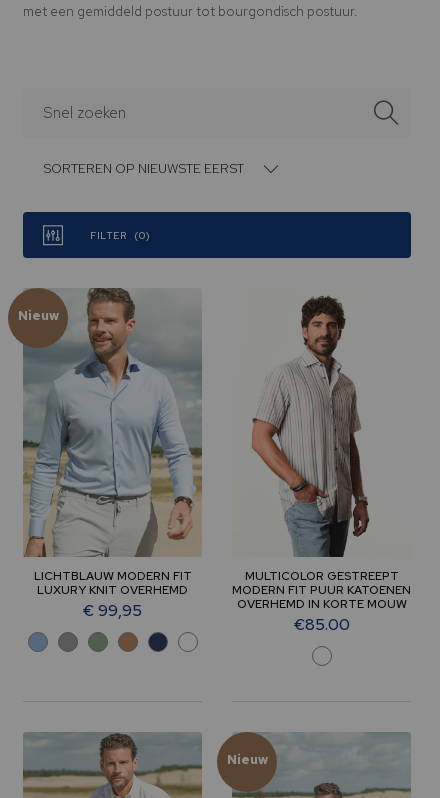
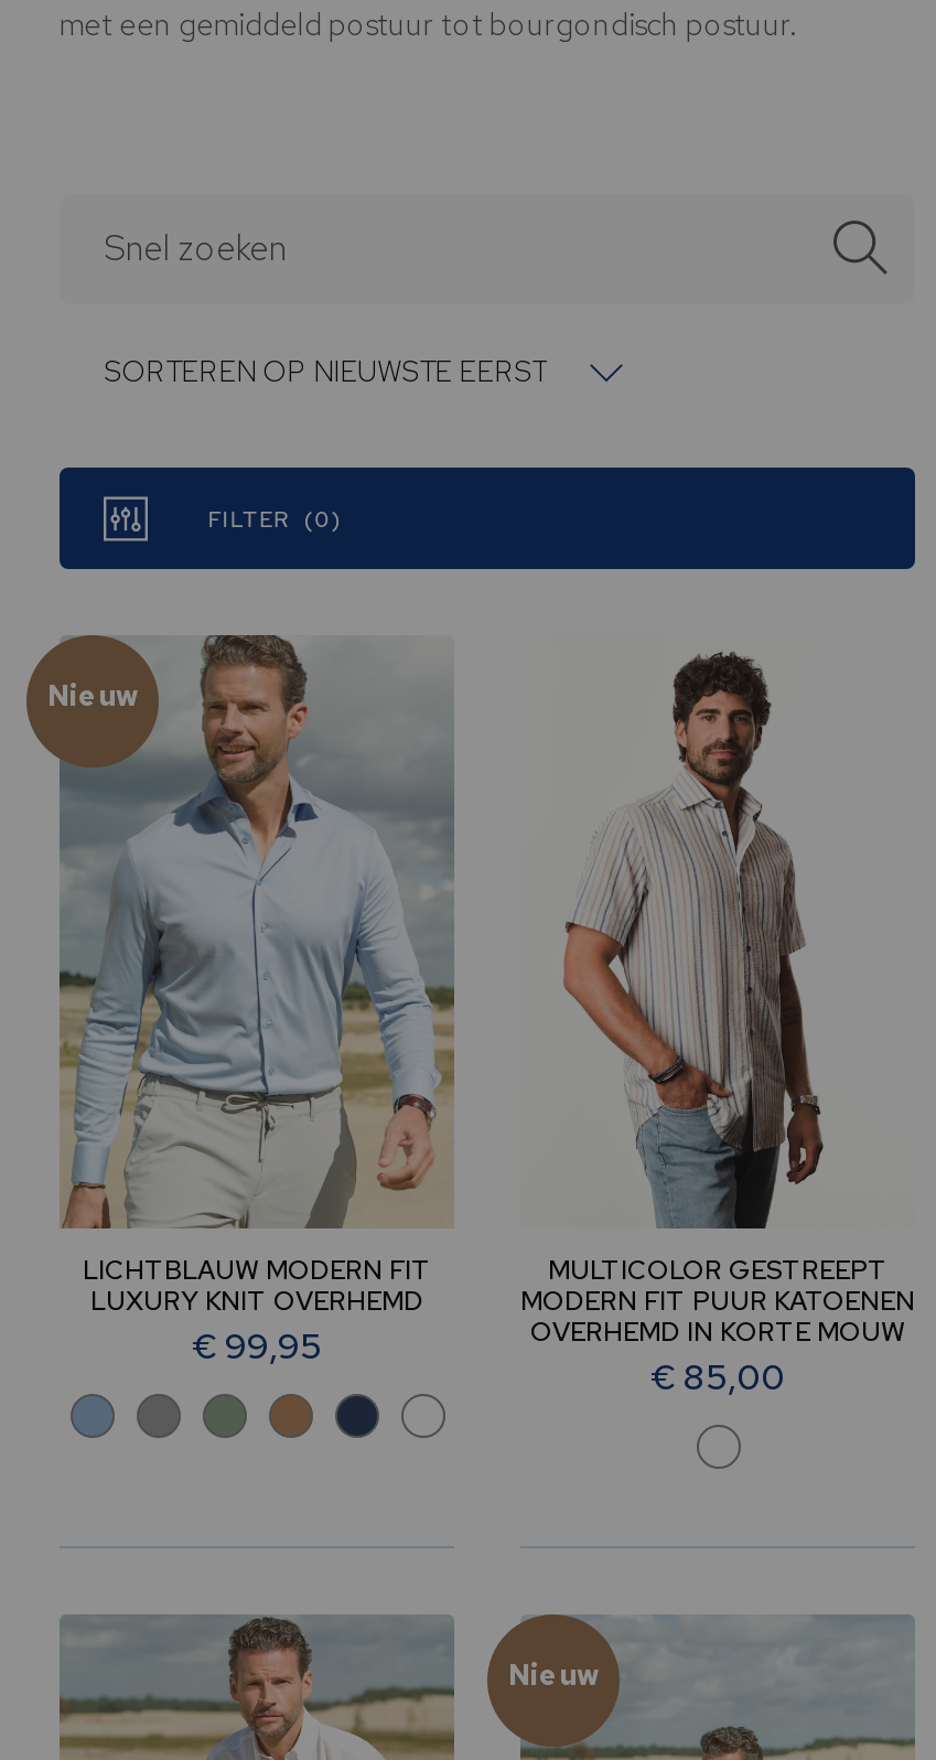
- €85.00
+ € 85,00
